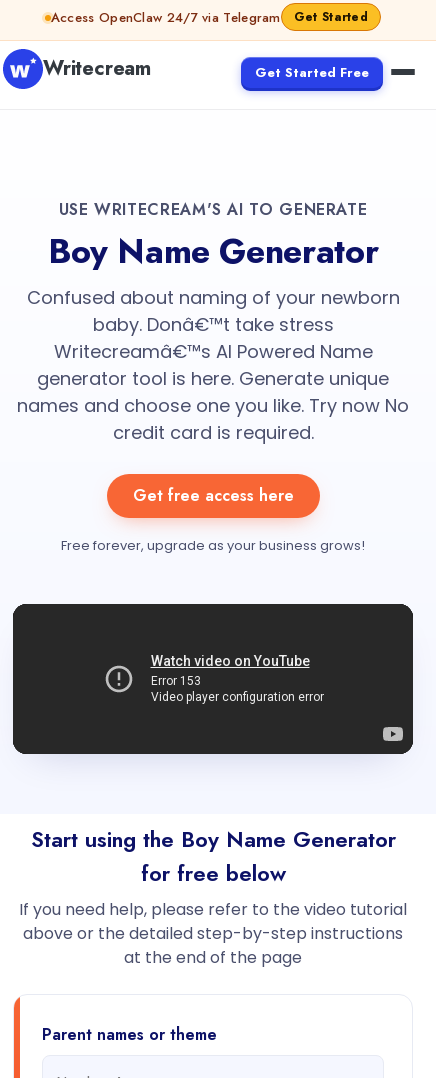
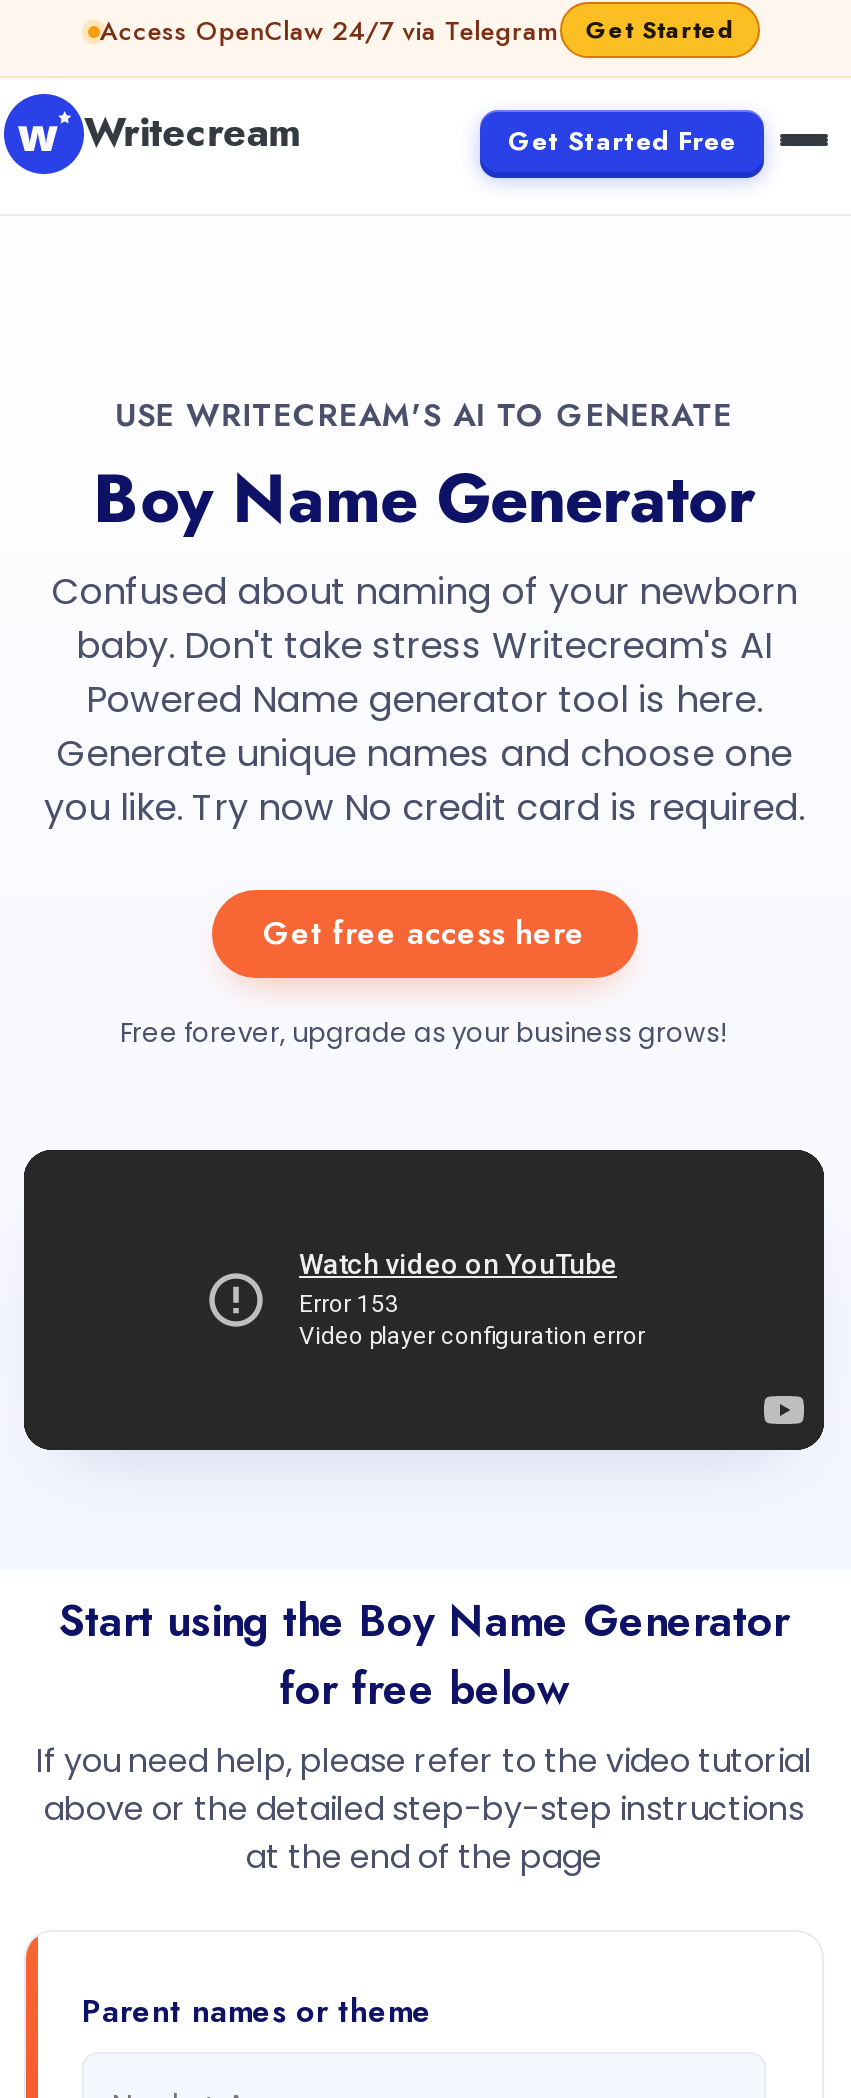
- baby. Donâ€™t take stress
- Writecreamâ€™s AI Powered Name
- generator tool is here. Generate unique
- names and choose one you like. Try now No
- credit card is required.
+ baby. Don't take stress Writecream's AI
+ Powered Name generator tool is here.
+ Generate unique names and choose one
+ you like. Try now No credit card is required.
